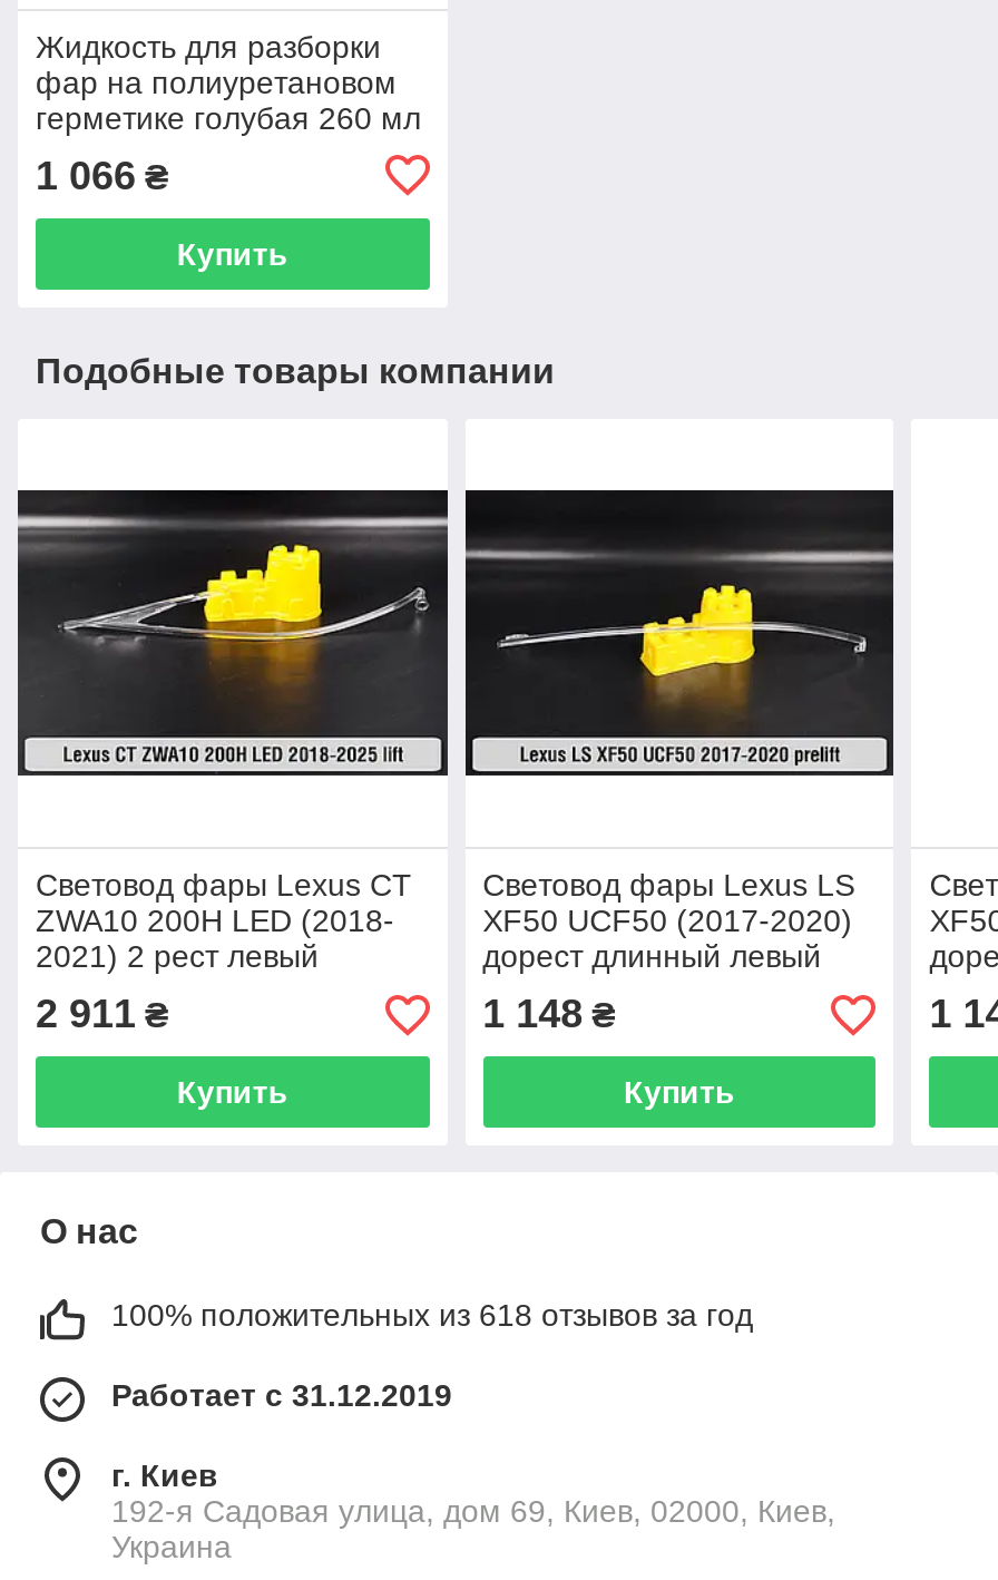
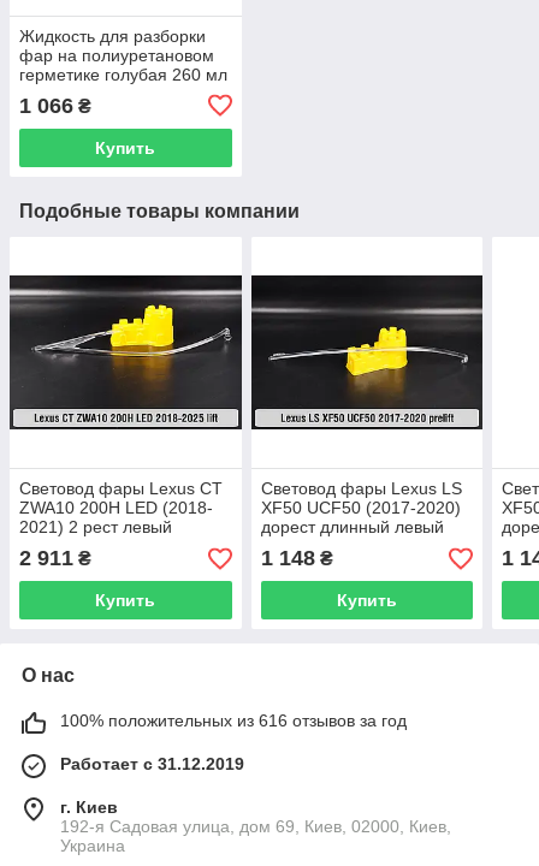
- 100% положительных из 618 отзывов за год
+ 100% положительных из 616 отзывов за год
